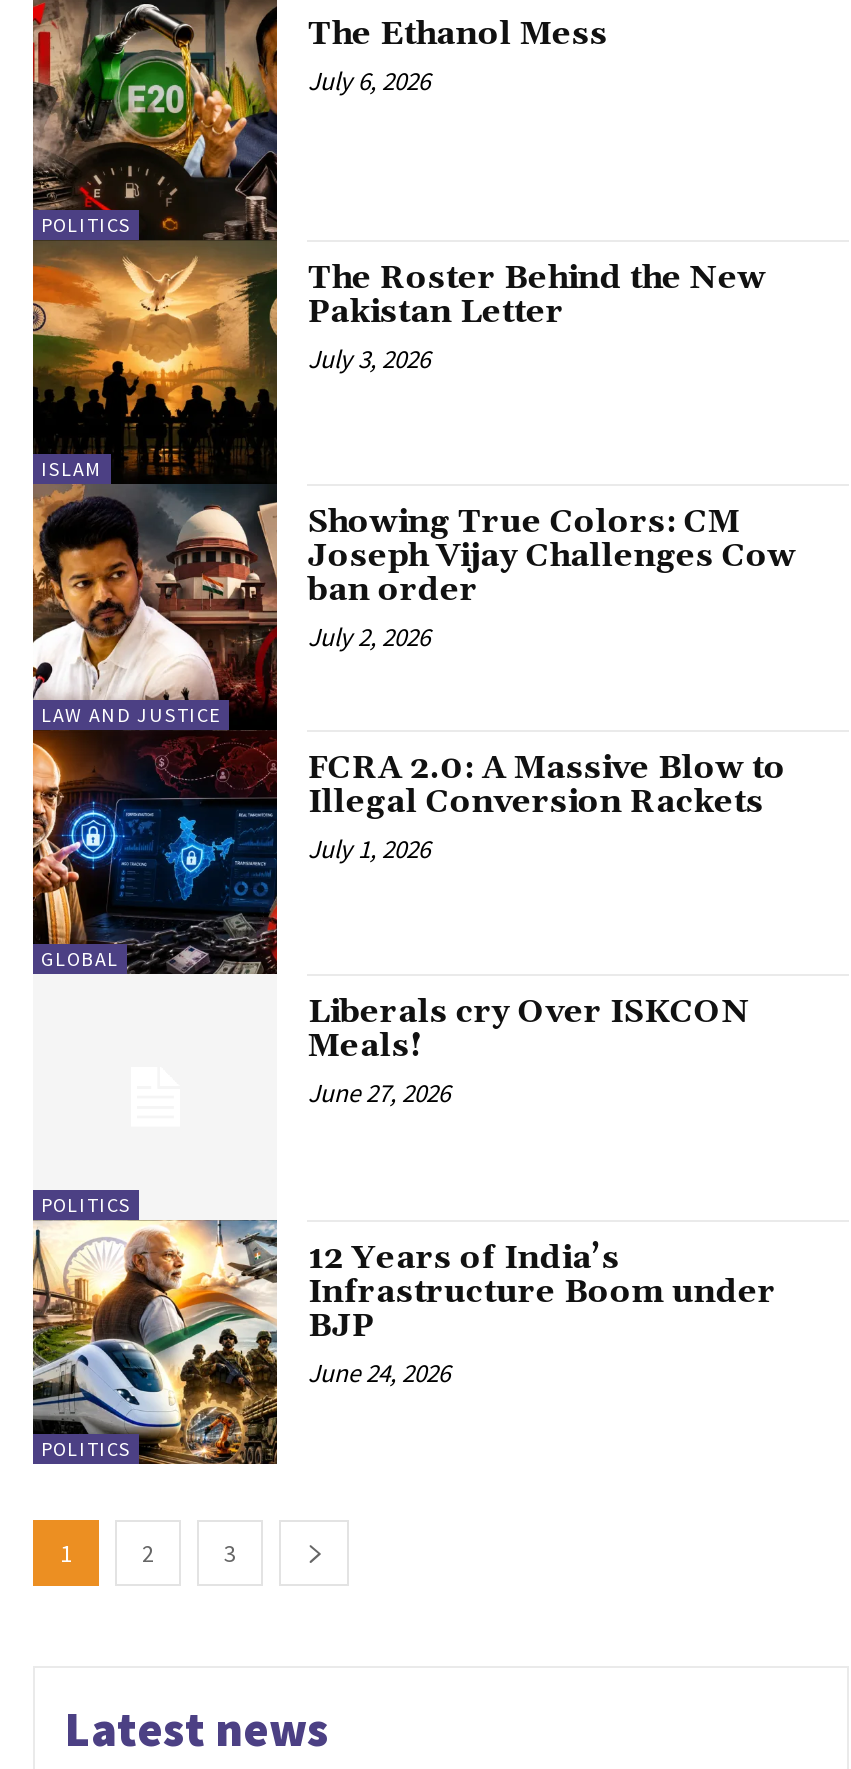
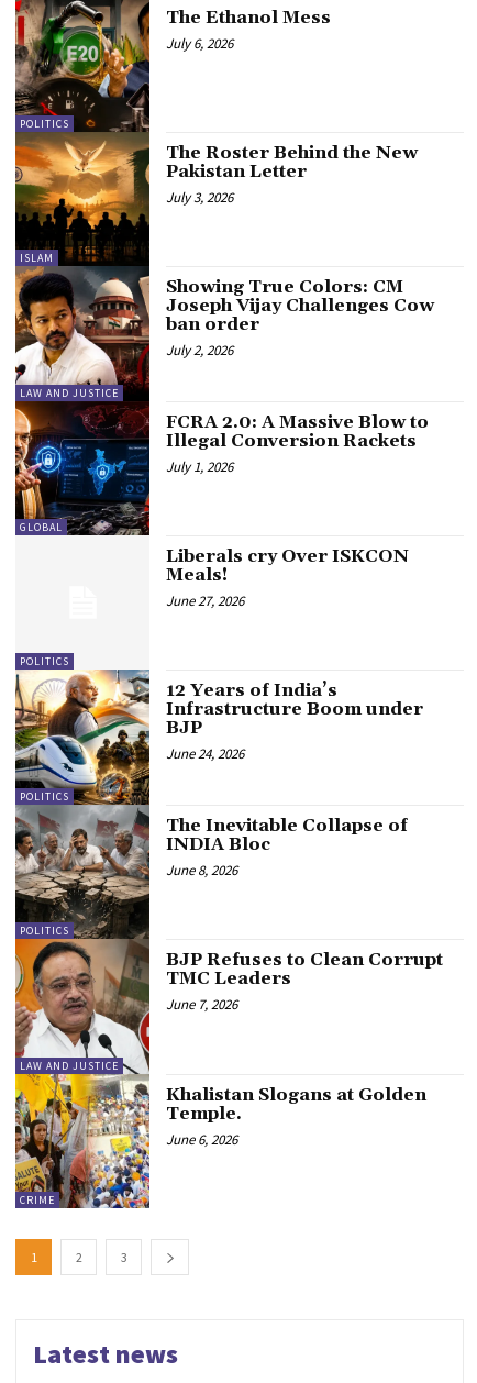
+ [image]
+ POLITICS

+ LAW AND JUSTICE

+ CRIME

+ The Inevitable Collapse of
+ INDIA Bloc
+ June 8, 2026

+ BJP Refuses to Clean Corrupt
+ TMC Leaders
+ June 7, 2026

+ Khalistan Slogans at Golden
+ Temple.
+ June 6, 2026
